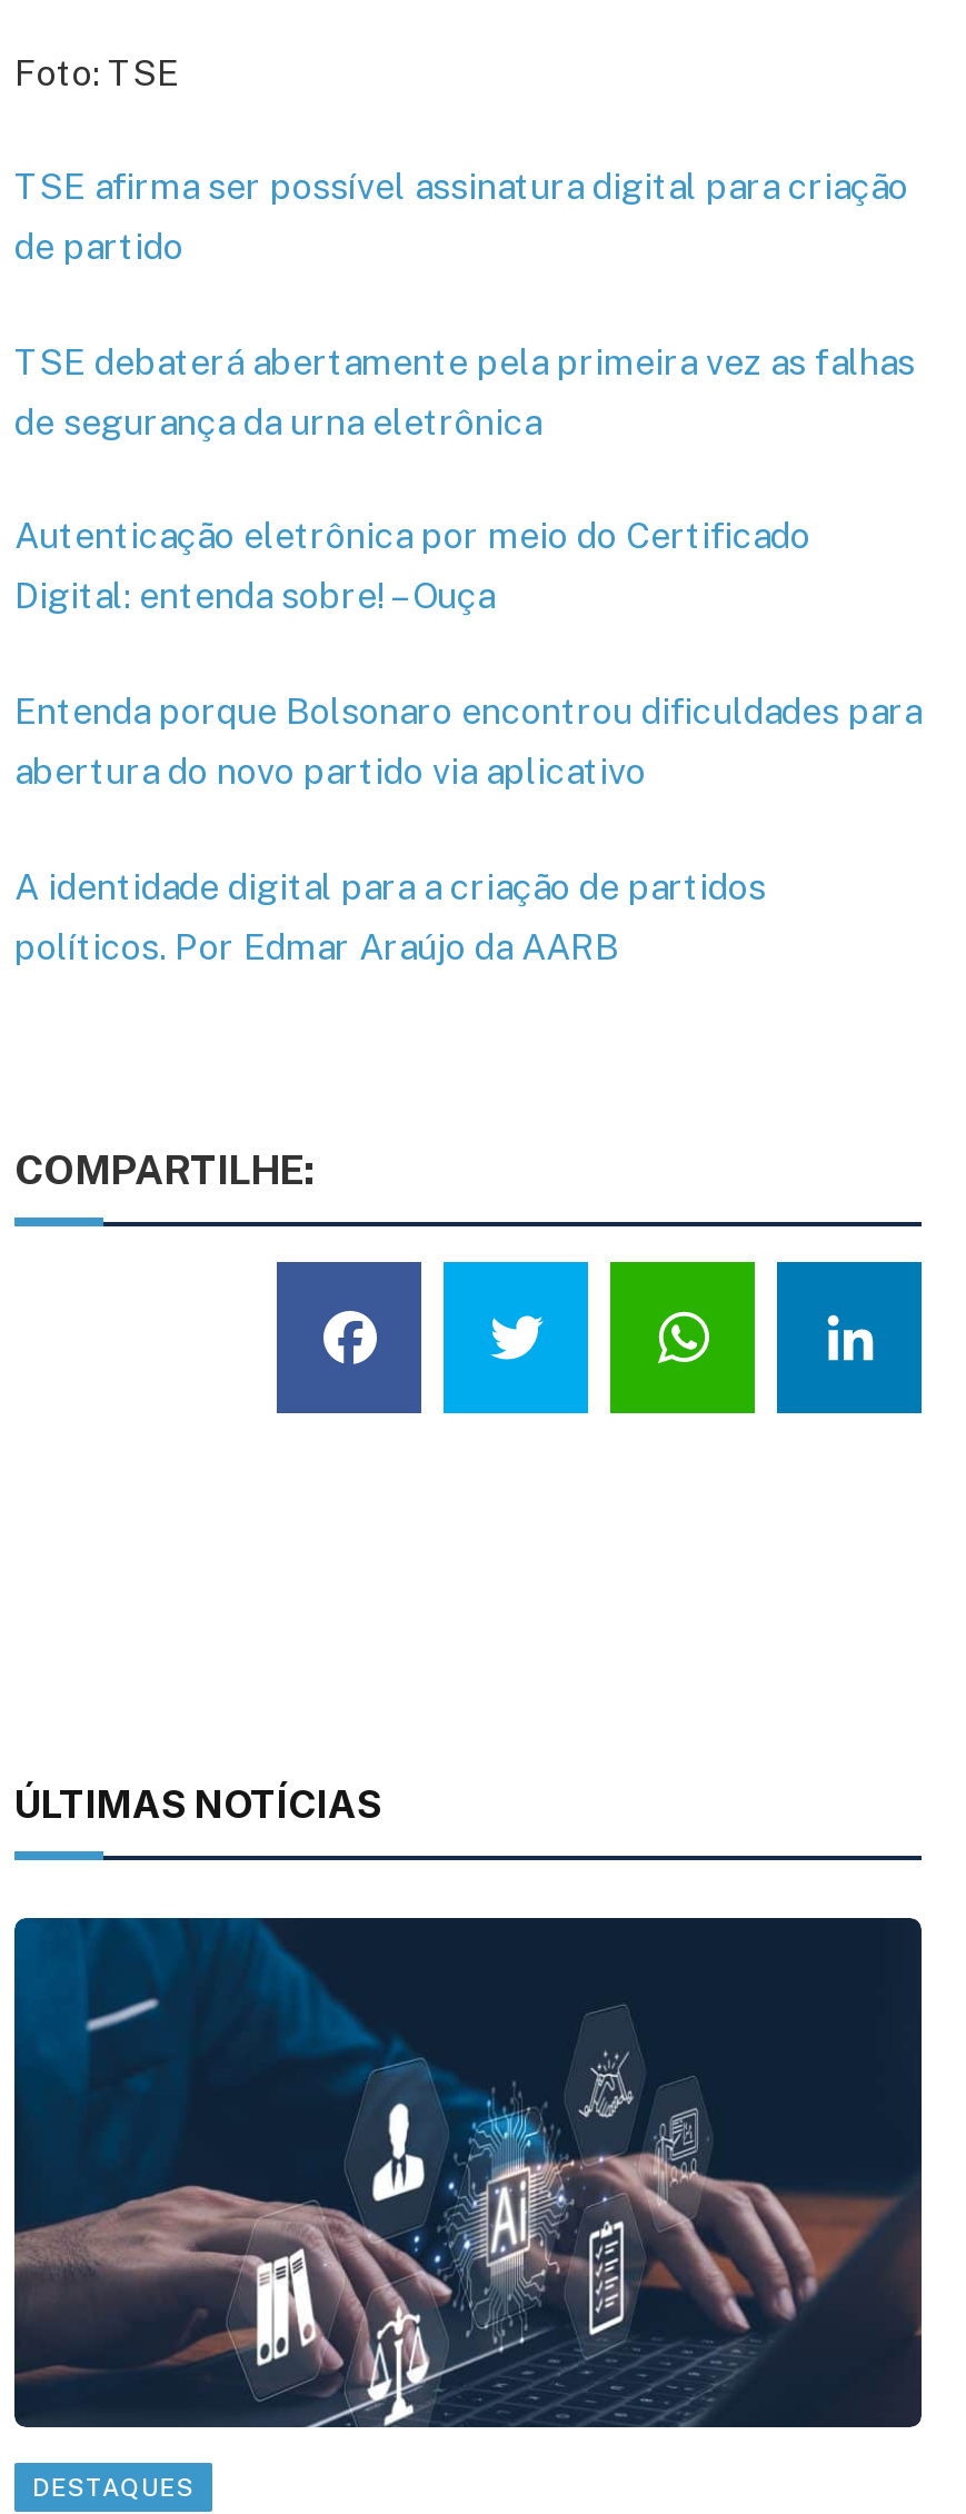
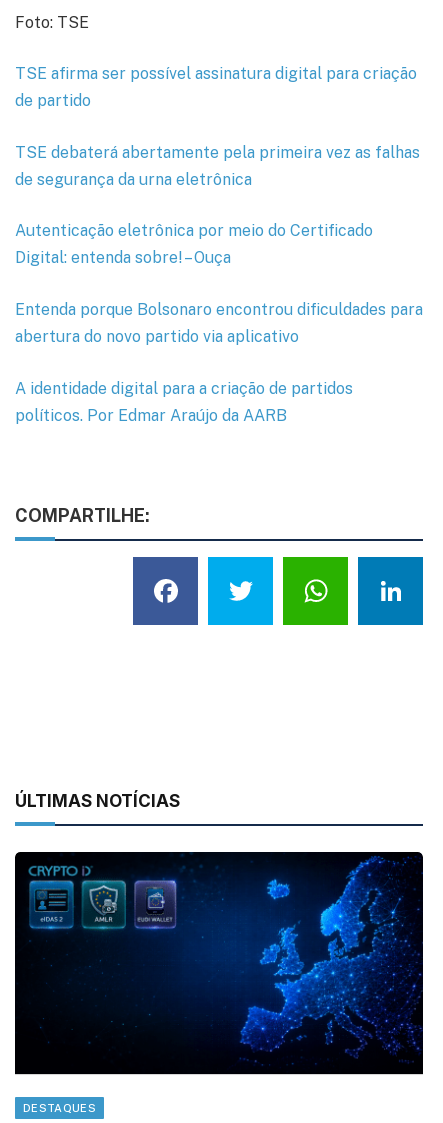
- [image]
+ [image]
